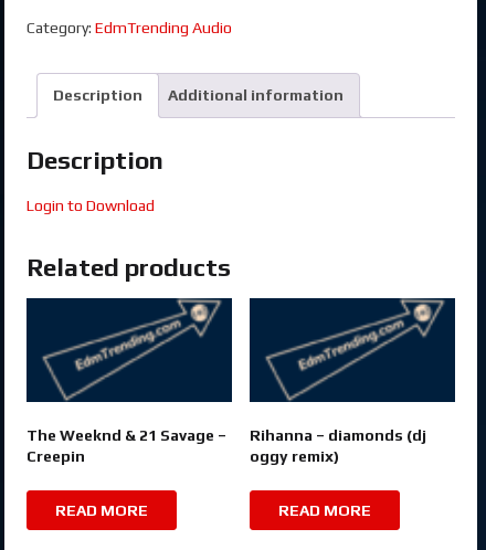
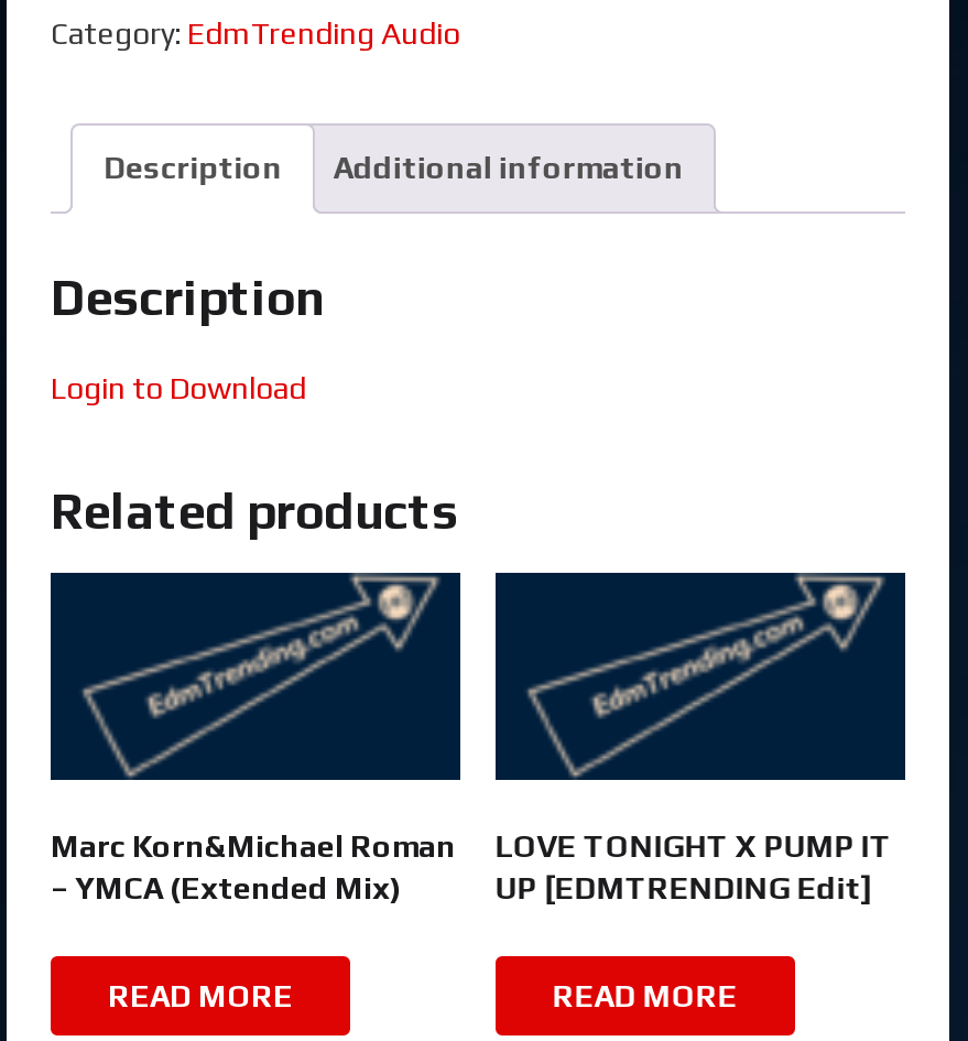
- The Weeknd & 21 Savage –
- Creepin
+ Marc Korn&Michael Roman
+ – YMCA (Extended Mix)

- Rihanna – diamonds (dj
- oggy remix)
+ LOVE TONIGHT X PUMP IT
+ UP [EDMTRENDING Edit]
